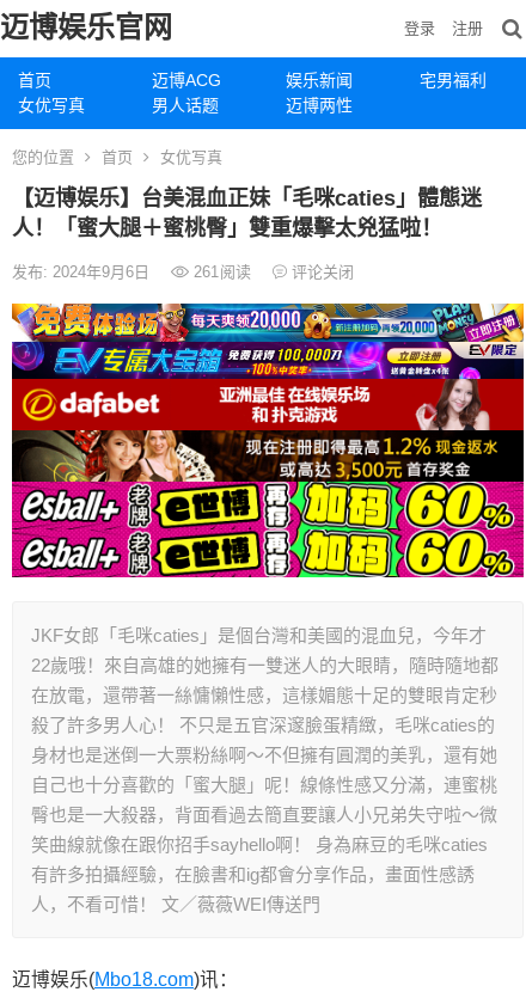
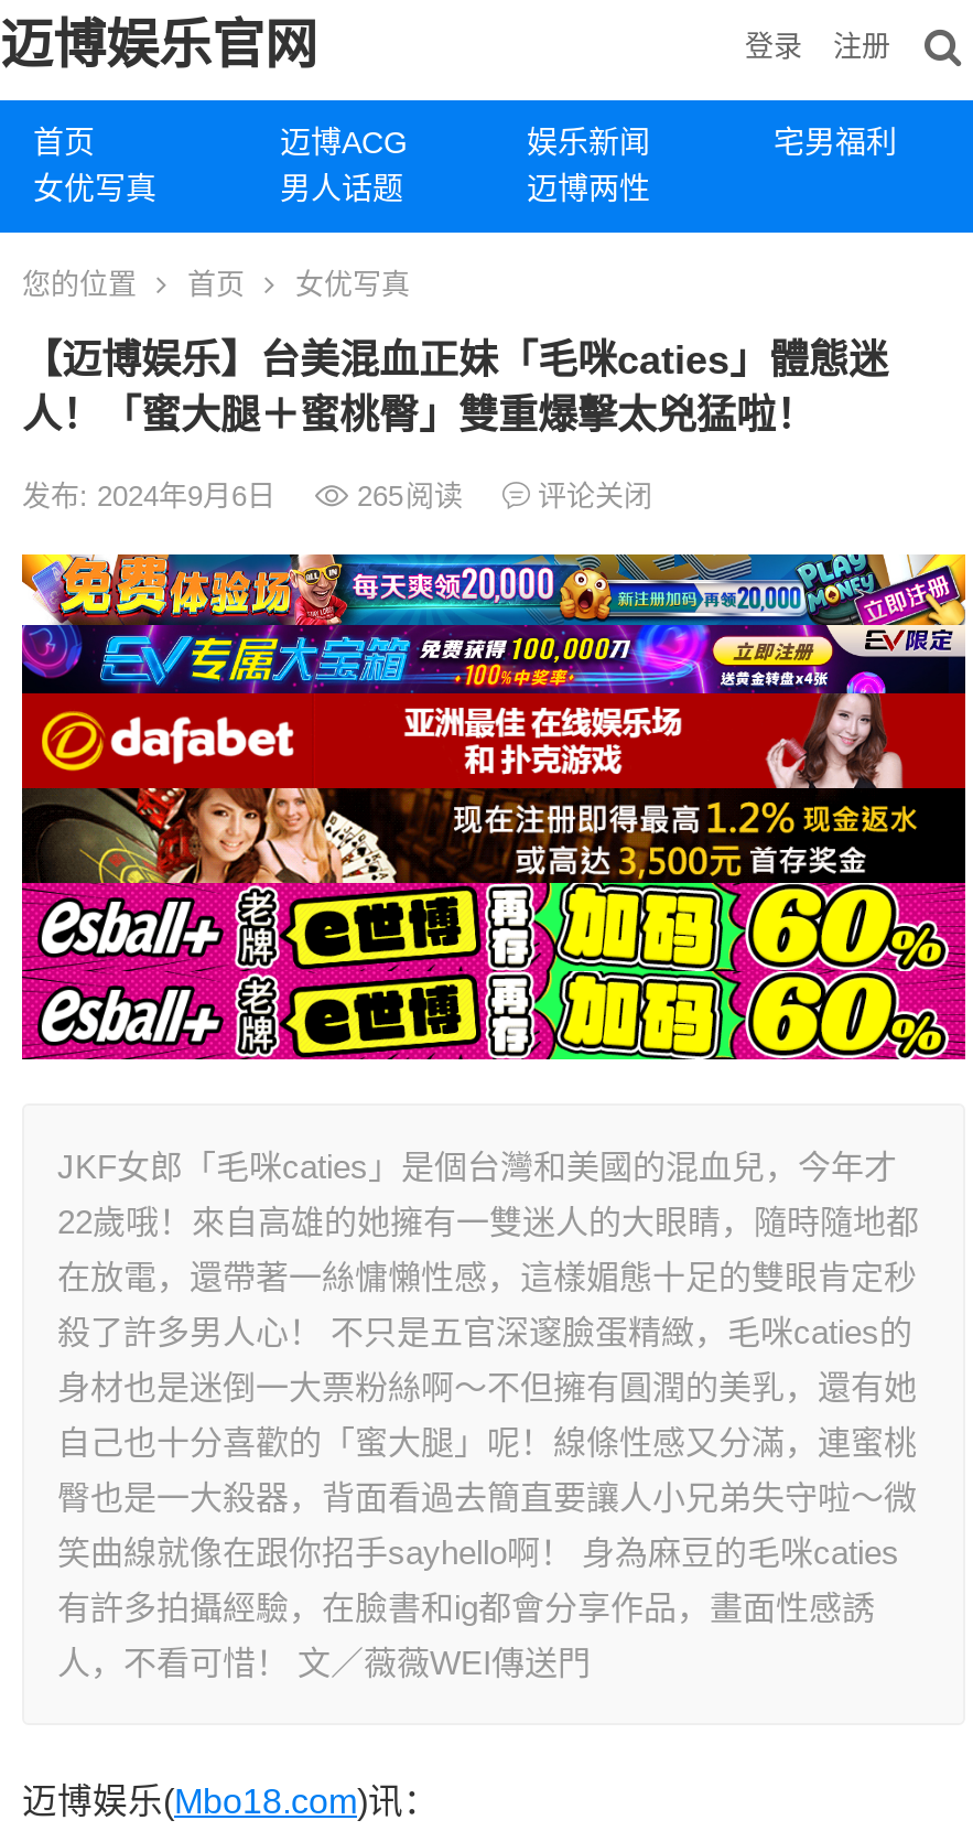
- 发布: 2024年9月6日 261阅读 评论关闭
+ 发布: 2024年9月6日 265阅读 评论关闭
